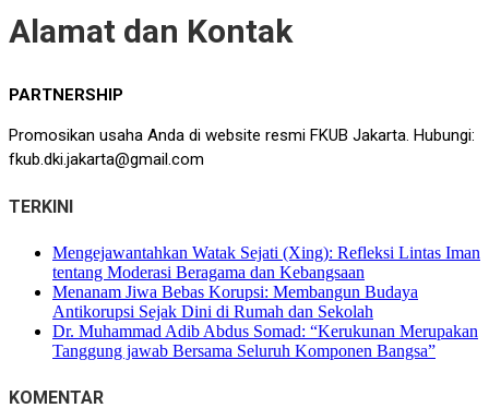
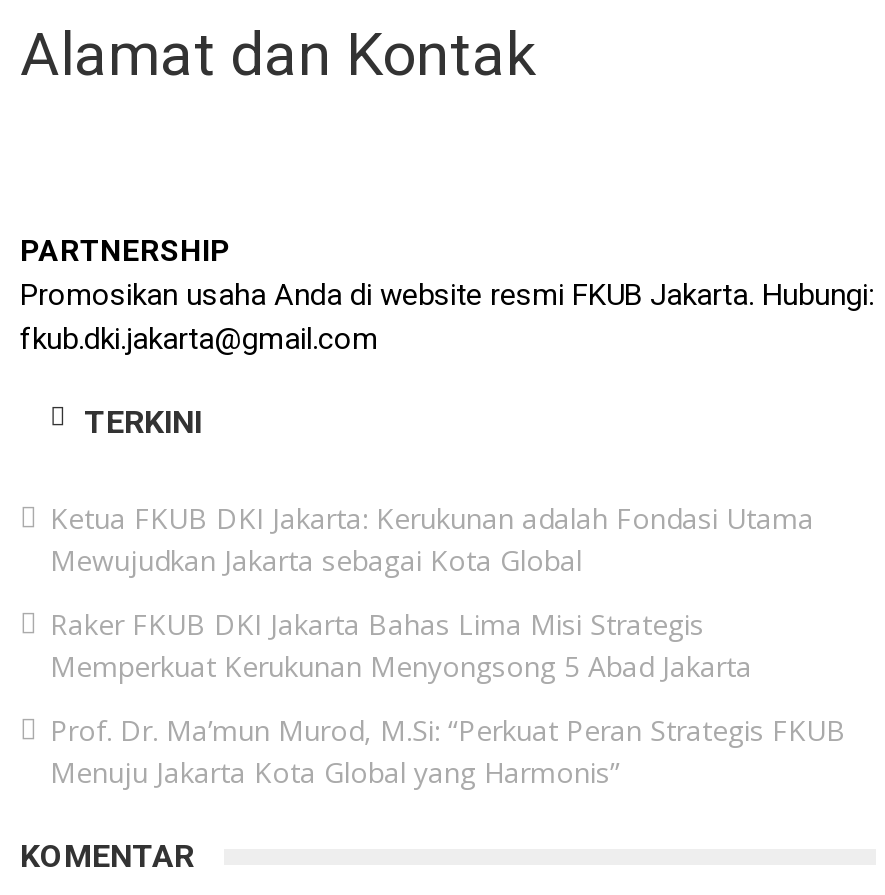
- Mengejawantahkan Watak Sejati (Xing): Refleksi Lintas Iman
- tentang Moderasi Beragama dan Kebangsaan
- Menanam Jiwa Bebas Korupsi: Membangun Budaya
- Antikorupsi Sejak Dini di Rumah dan Sekolah
- Dr. Muhammad Adib Abdus Somad: “Kerukunan Merupakan
- Tanggung jawab Bersama Seluruh Komponen Bangsa”
+ Ketua FKUB DKI Jakarta: Kerukunan adalah Fondasi Utama
+ Mewujudkan Jakarta sebagai Kota Global
+ Raker FKUB DKI Jakarta Bahas Lima Misi Strategis
+ Memperkuat Kerukunan Menyongsong 5 Abad Jakarta
+ Prof. Dr. Ma’mun Murod, M.Si: “Perkuat Peran Strategis FKUB
+ Menuju Jakarta Kota Global yang Harmonis”
